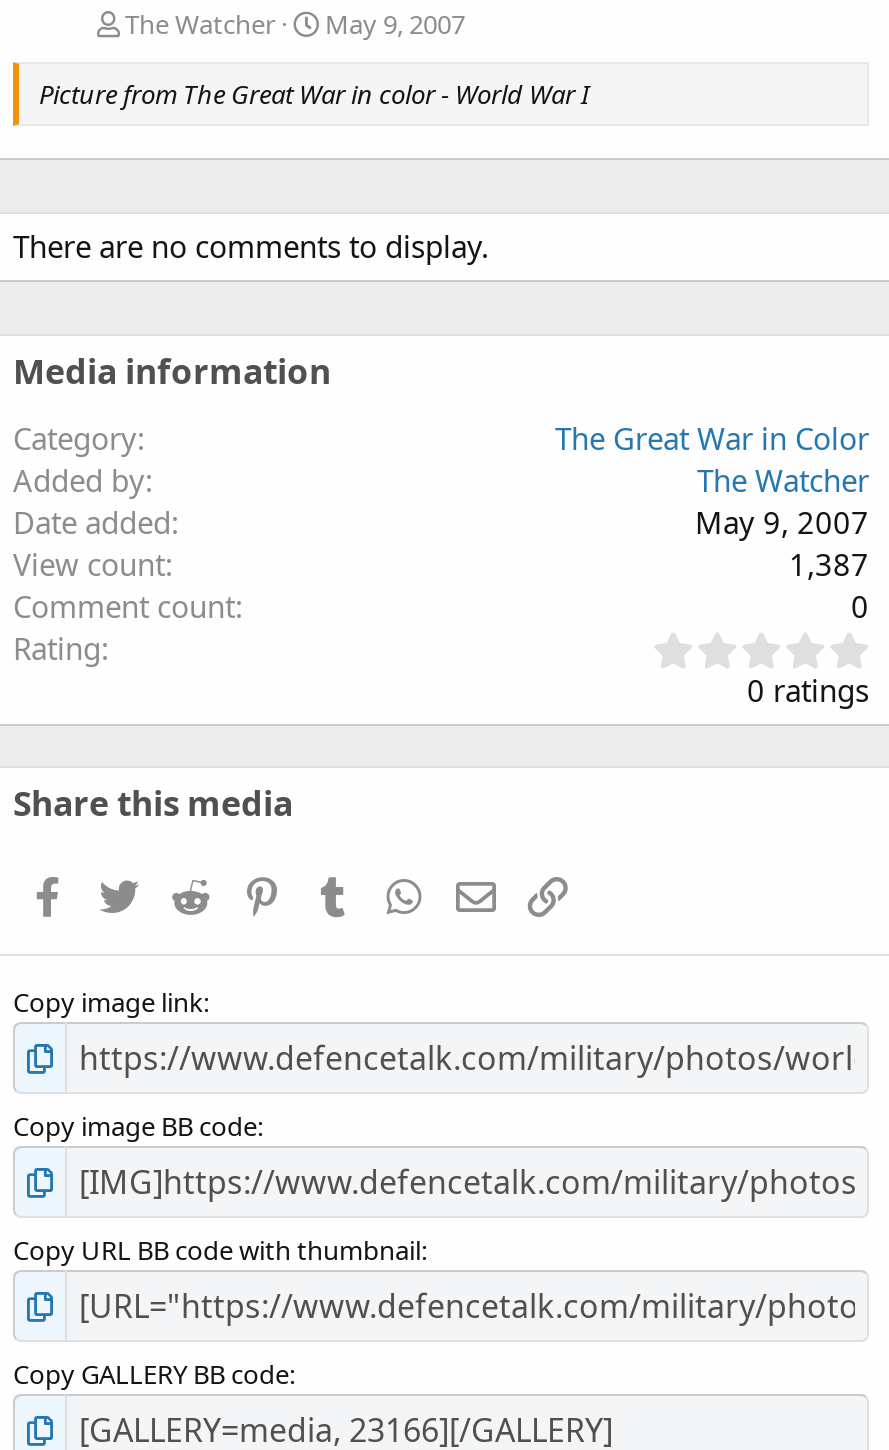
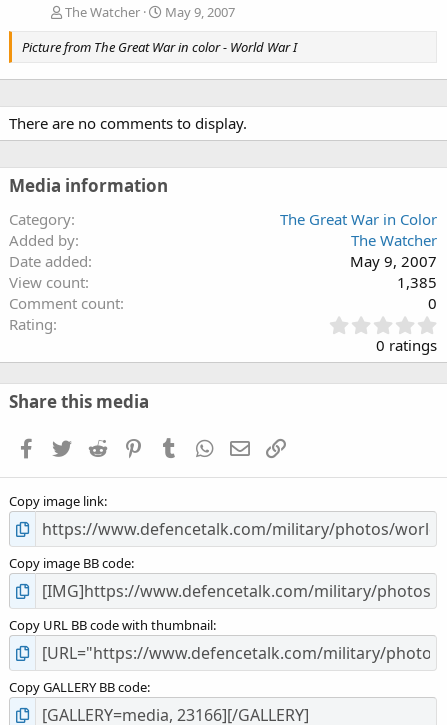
- 1,387
+ 1,385
